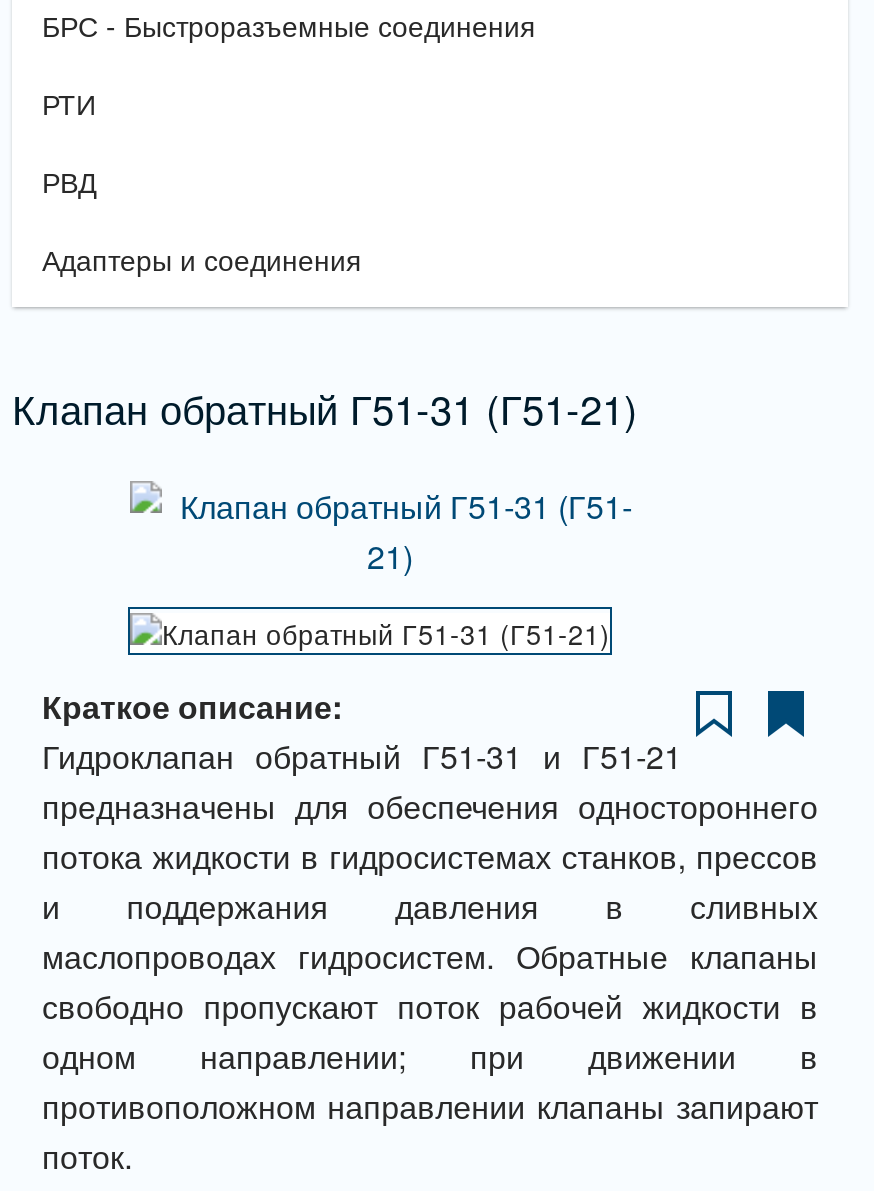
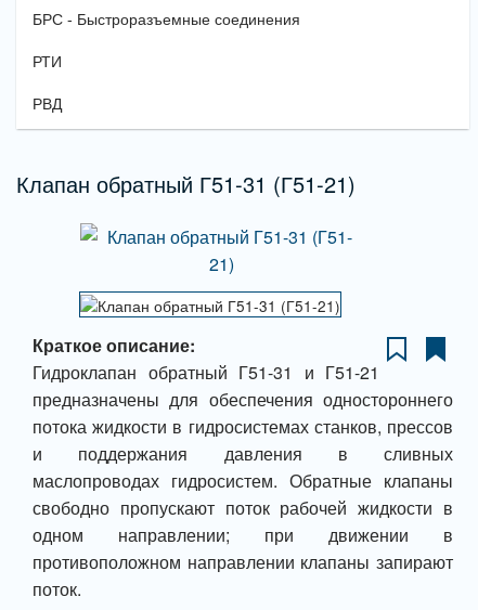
- Адаптеры и соединения
